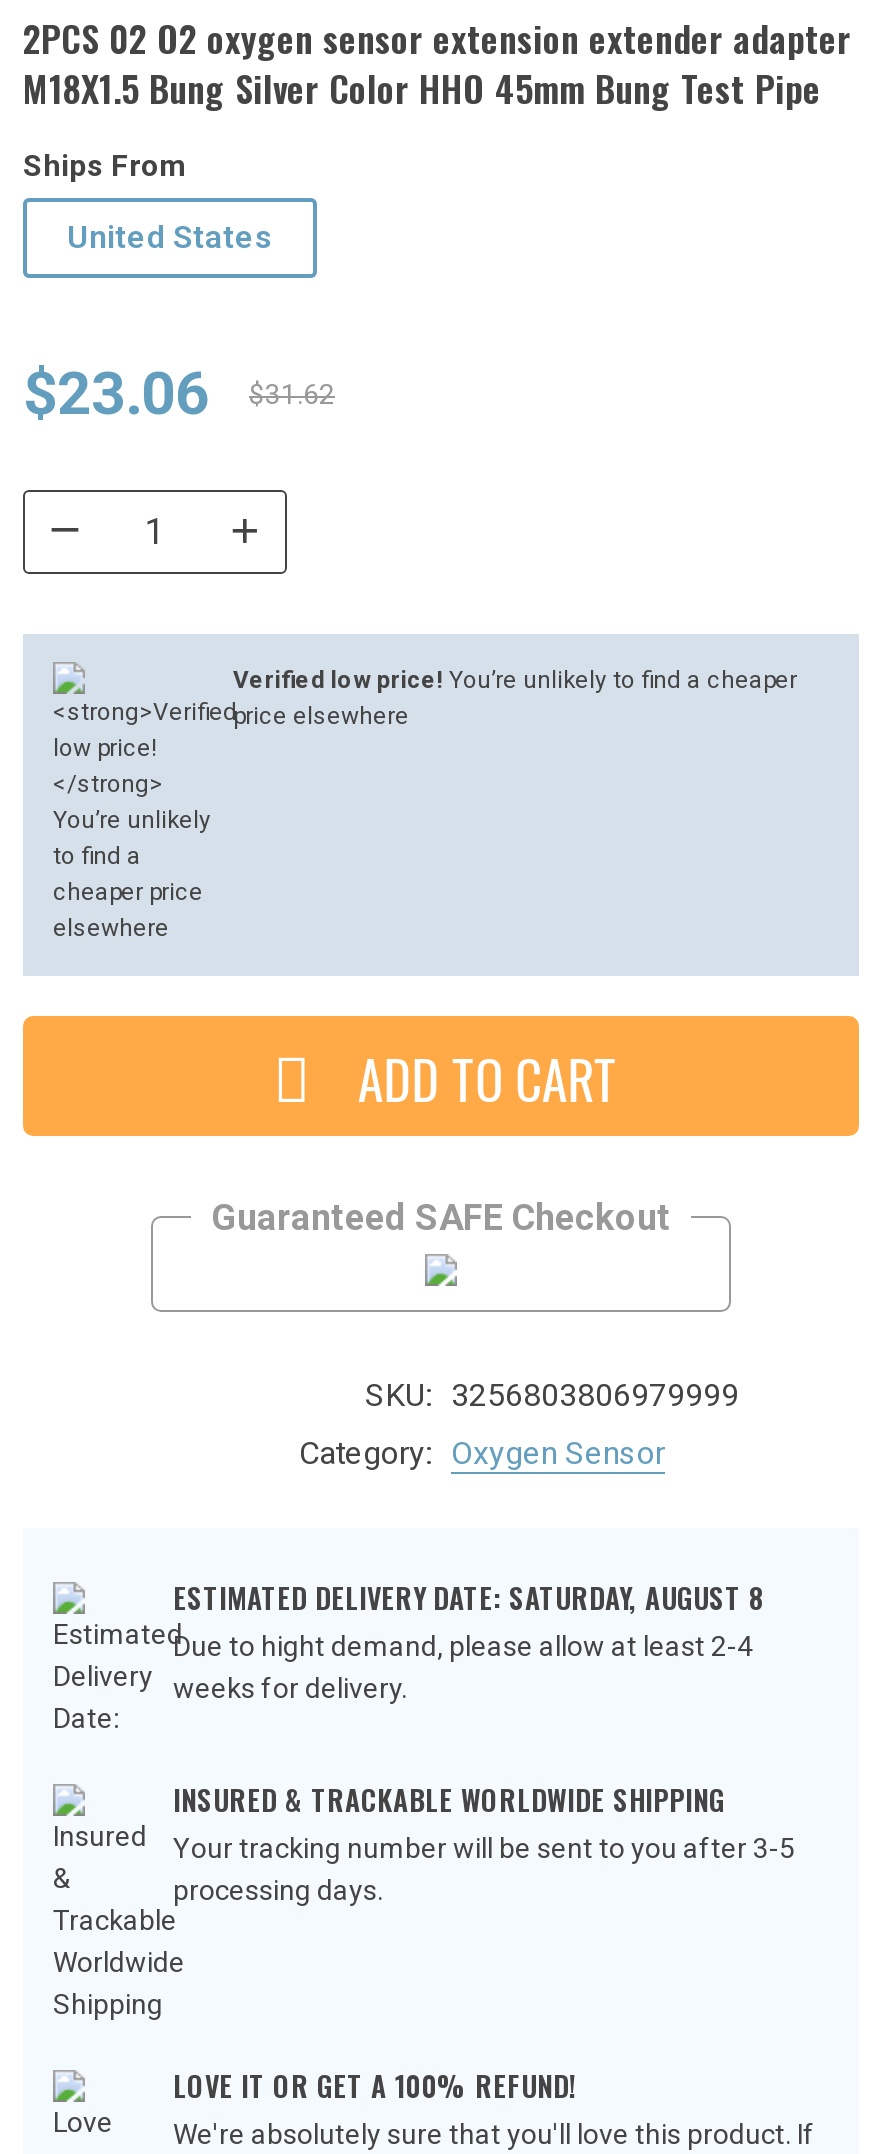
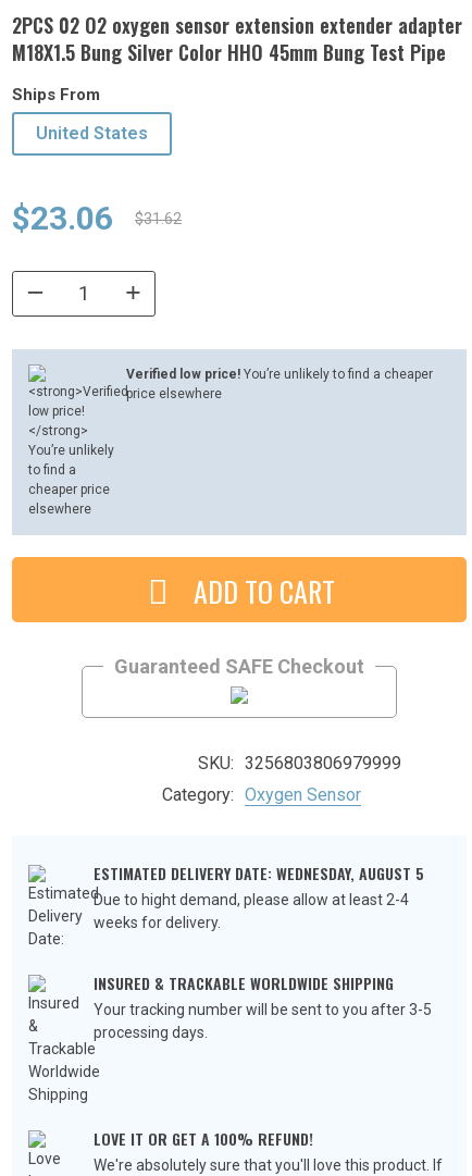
- ESTIMATED DELIVERY DATE: SATURDAY, AUGUST 8
+ ESTIMATED DELIVERY DATE: WEDNESDAY, AUGUST 5
